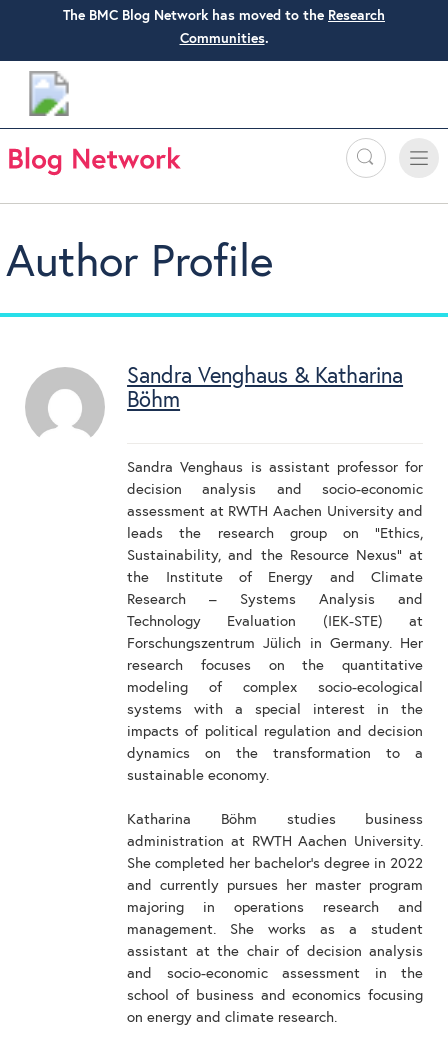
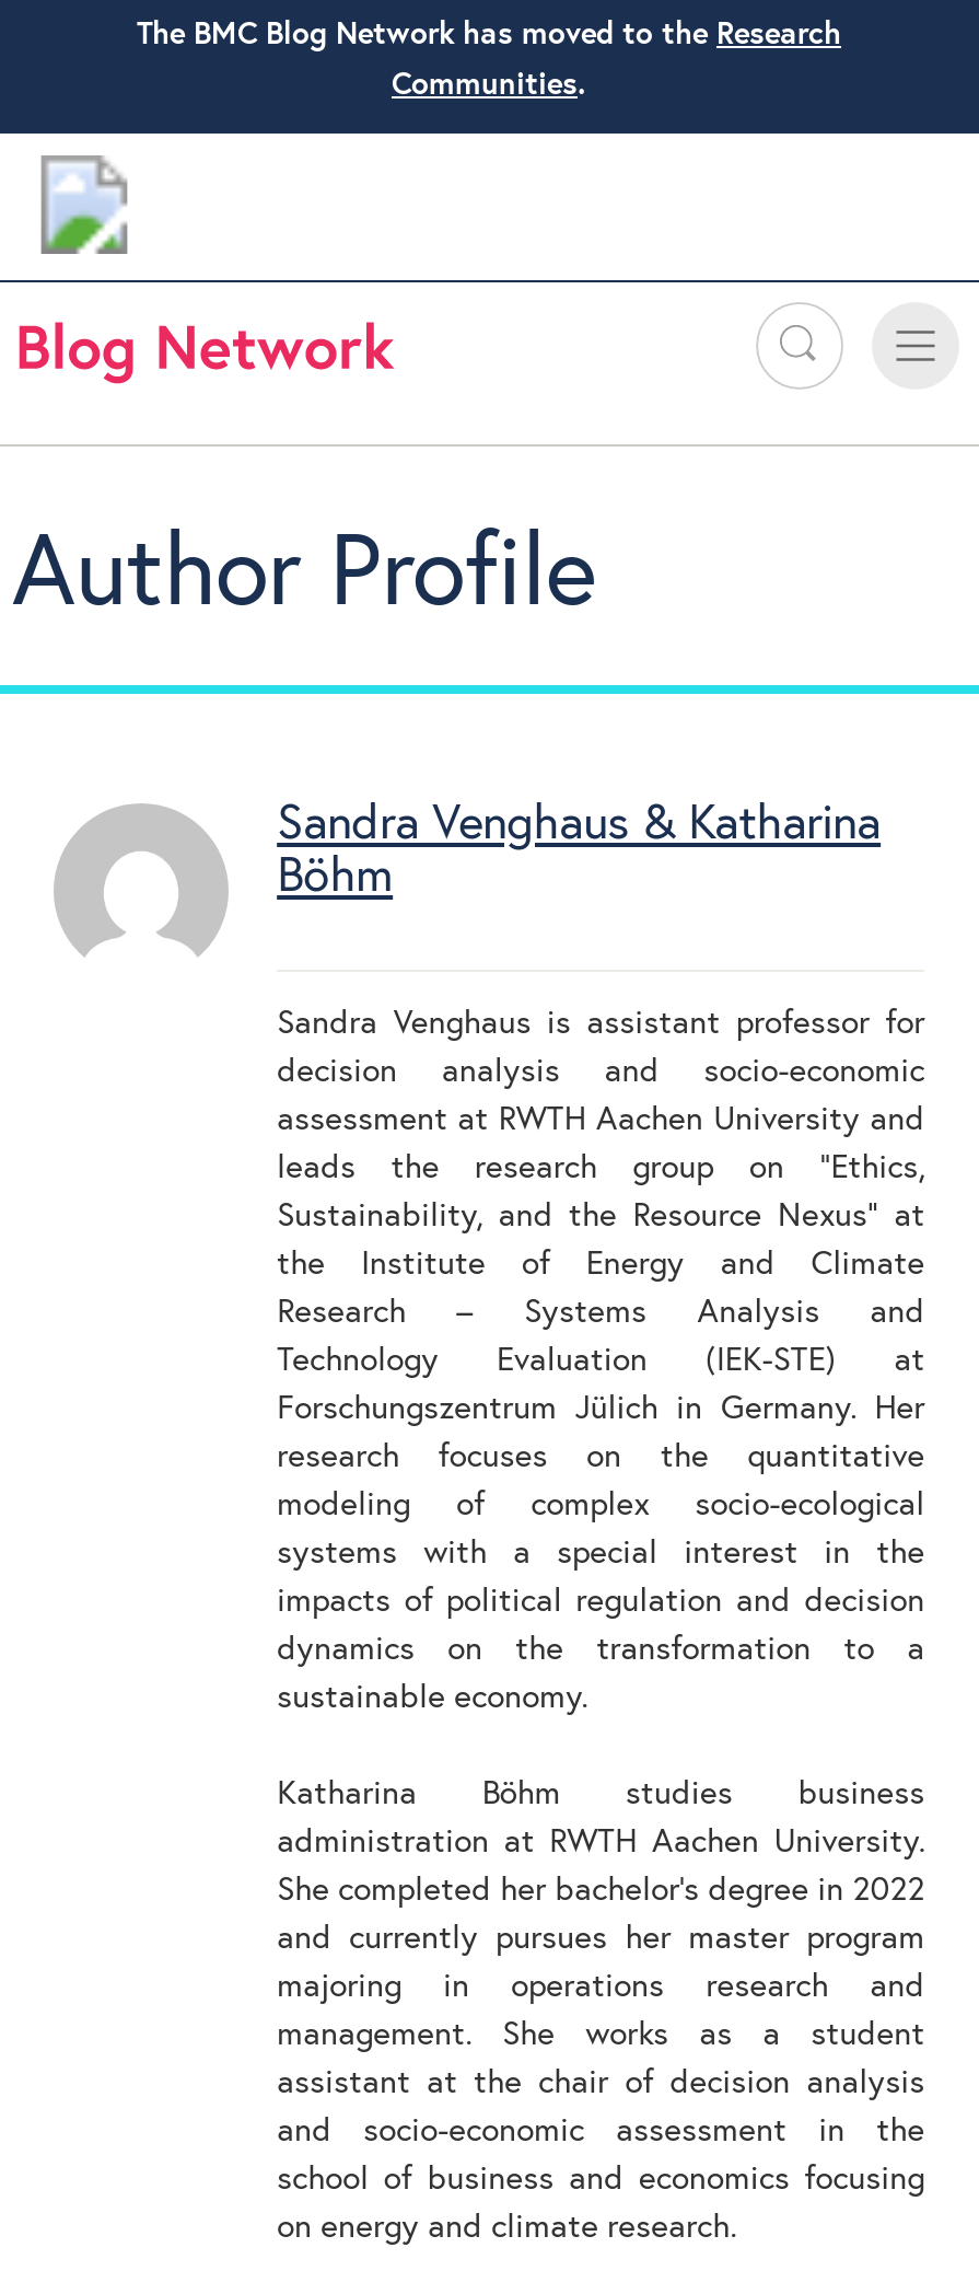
- [image]
+ [image]
